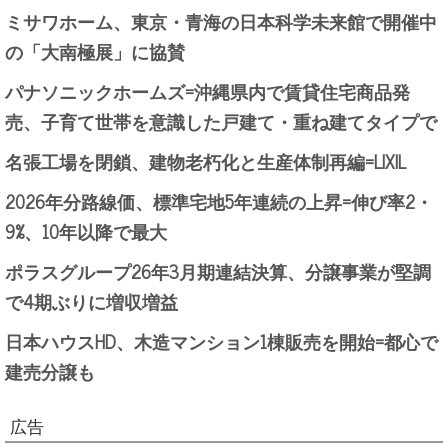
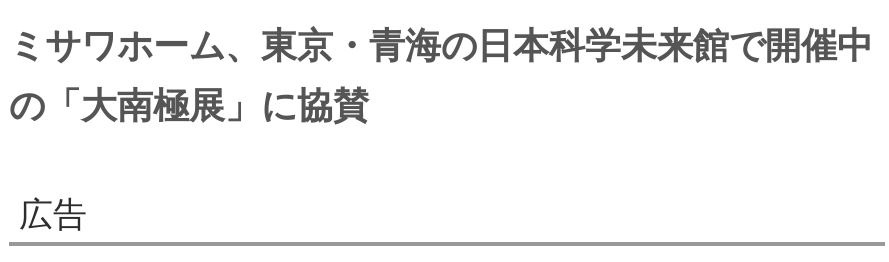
- パナソニックホームズ=沖縄県内で賃貸住宅商品発
- 売、子育て世帯を意識した戸建て・重ね建てタイプで
- 名張工場を閉鎖、建物老朽化と生産体制再編=LIXIL
- 2026年分路線価、標準宅地5年連続の上昇=伸び率2・
- 9%、10年以降で最大
- ポラスグループ26年3月期連結決算、分譲事業が堅調
- で4期ぶりに増収増益
- 日本ハウスHD、木造マンション1棟販売を開始=都心で
- 建売分譲も
